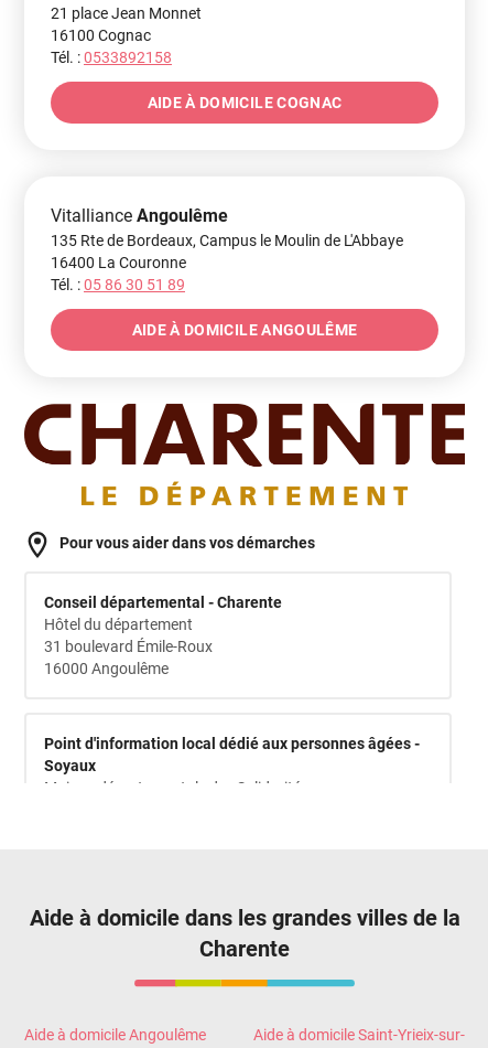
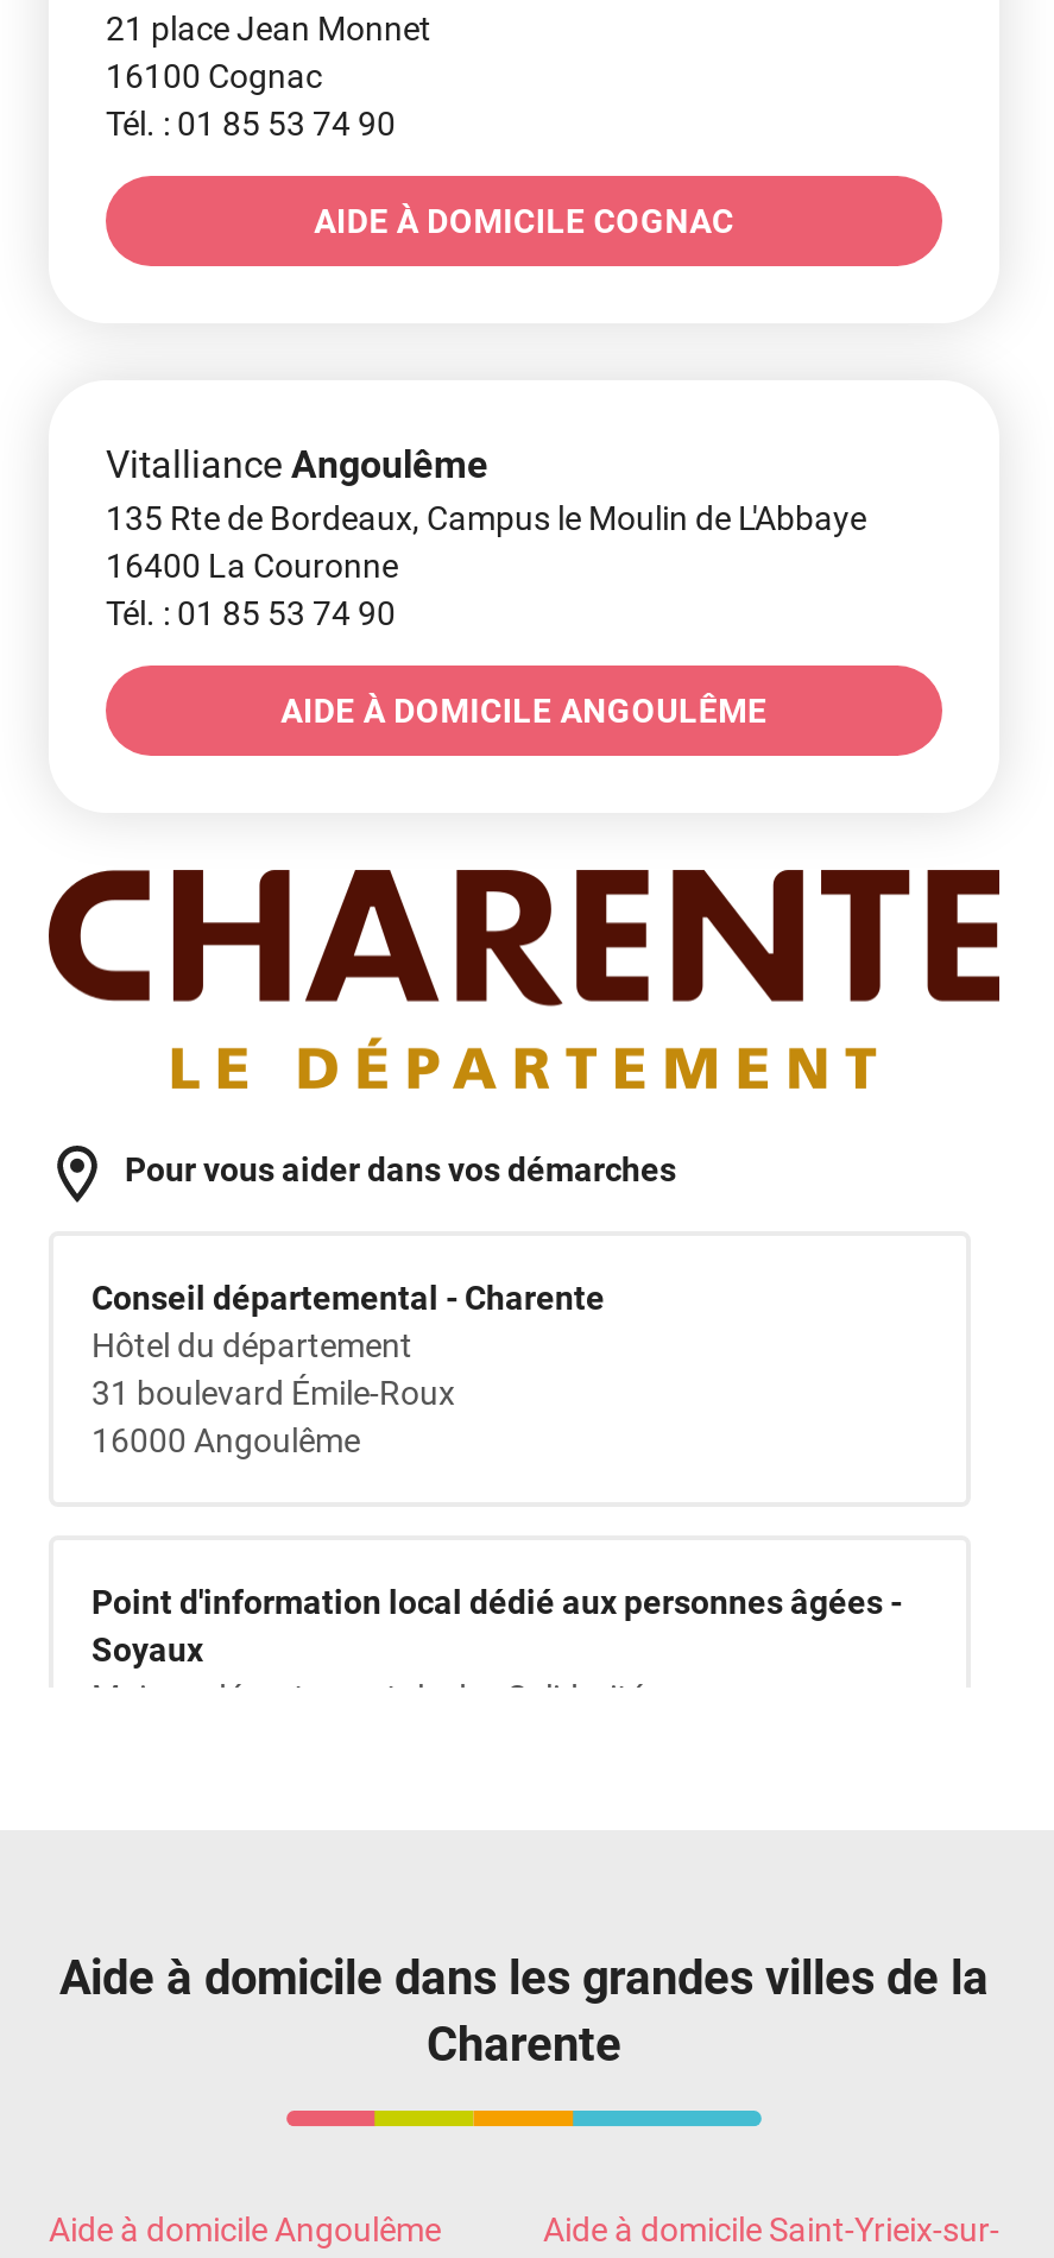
- Tél. : 0533892158
+ Tél. : 01 85 53 74 90

- Tél. : 05 86 30 51 89
+ Tél. : 01 85 53 74 90
